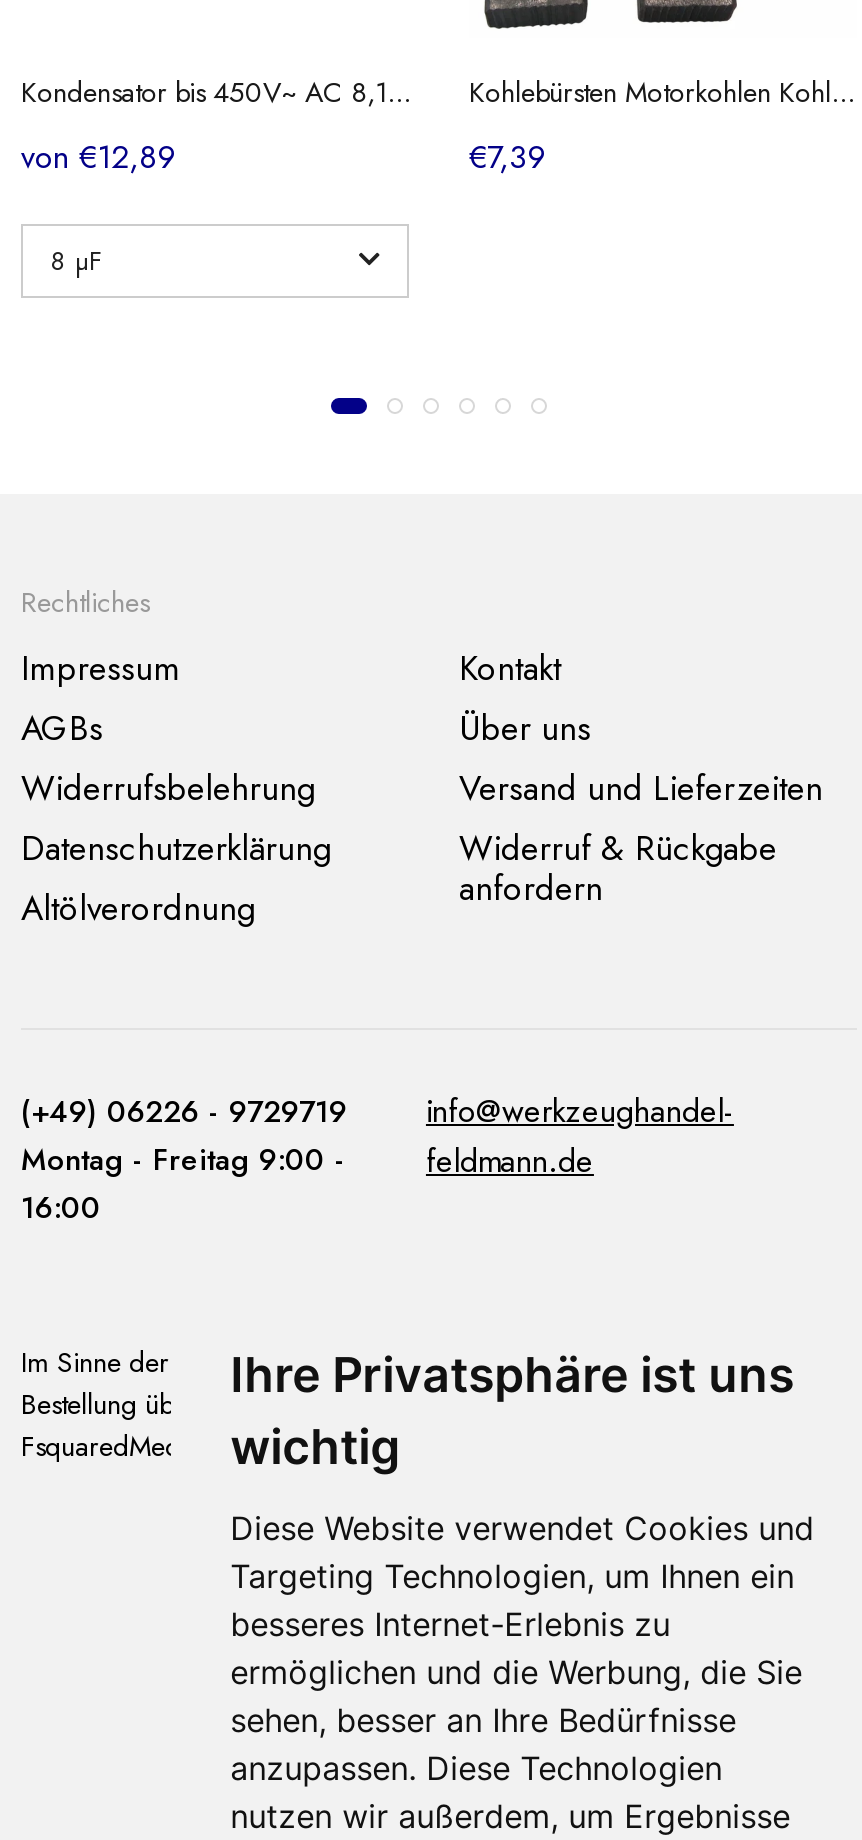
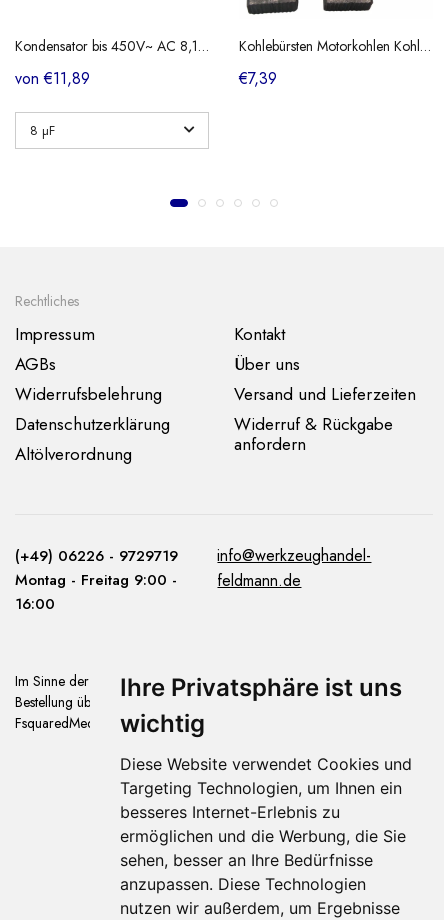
- von €12,89
+ von €11,89
